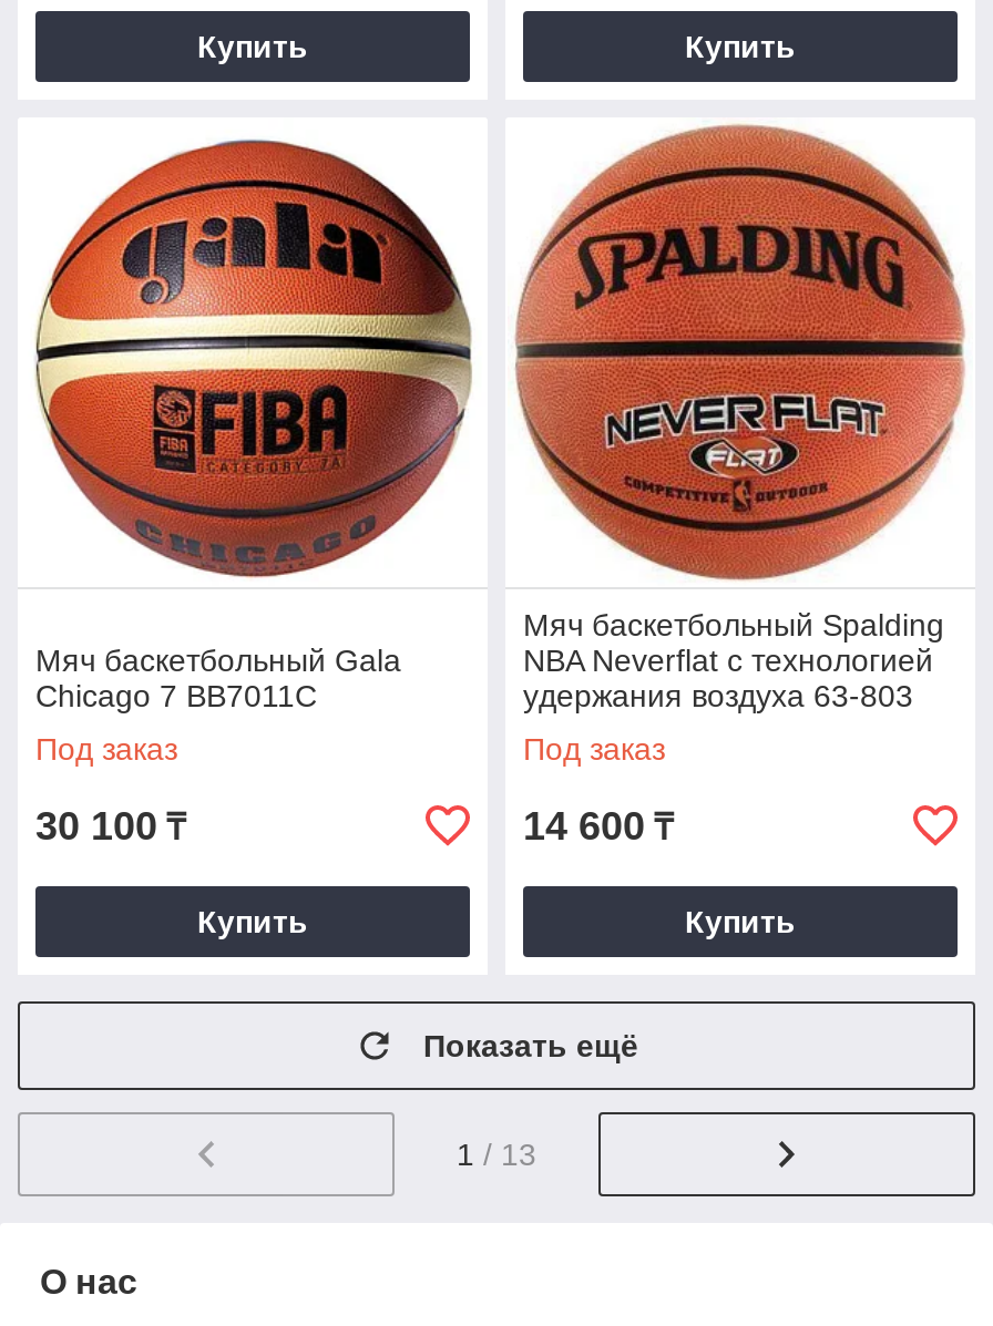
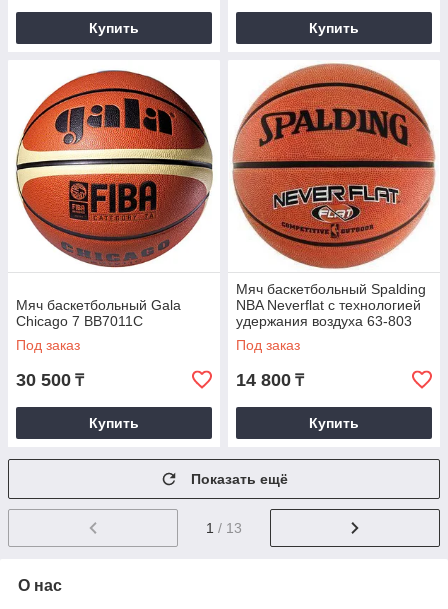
- 30 100 ₸
+ 30 500 ₸

- 14 600 ₸
+ 14 800 ₸
